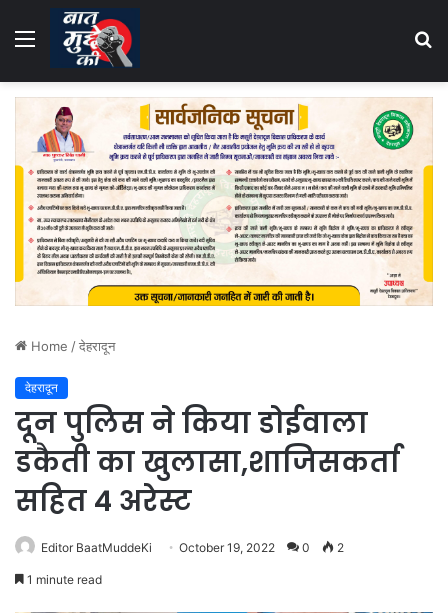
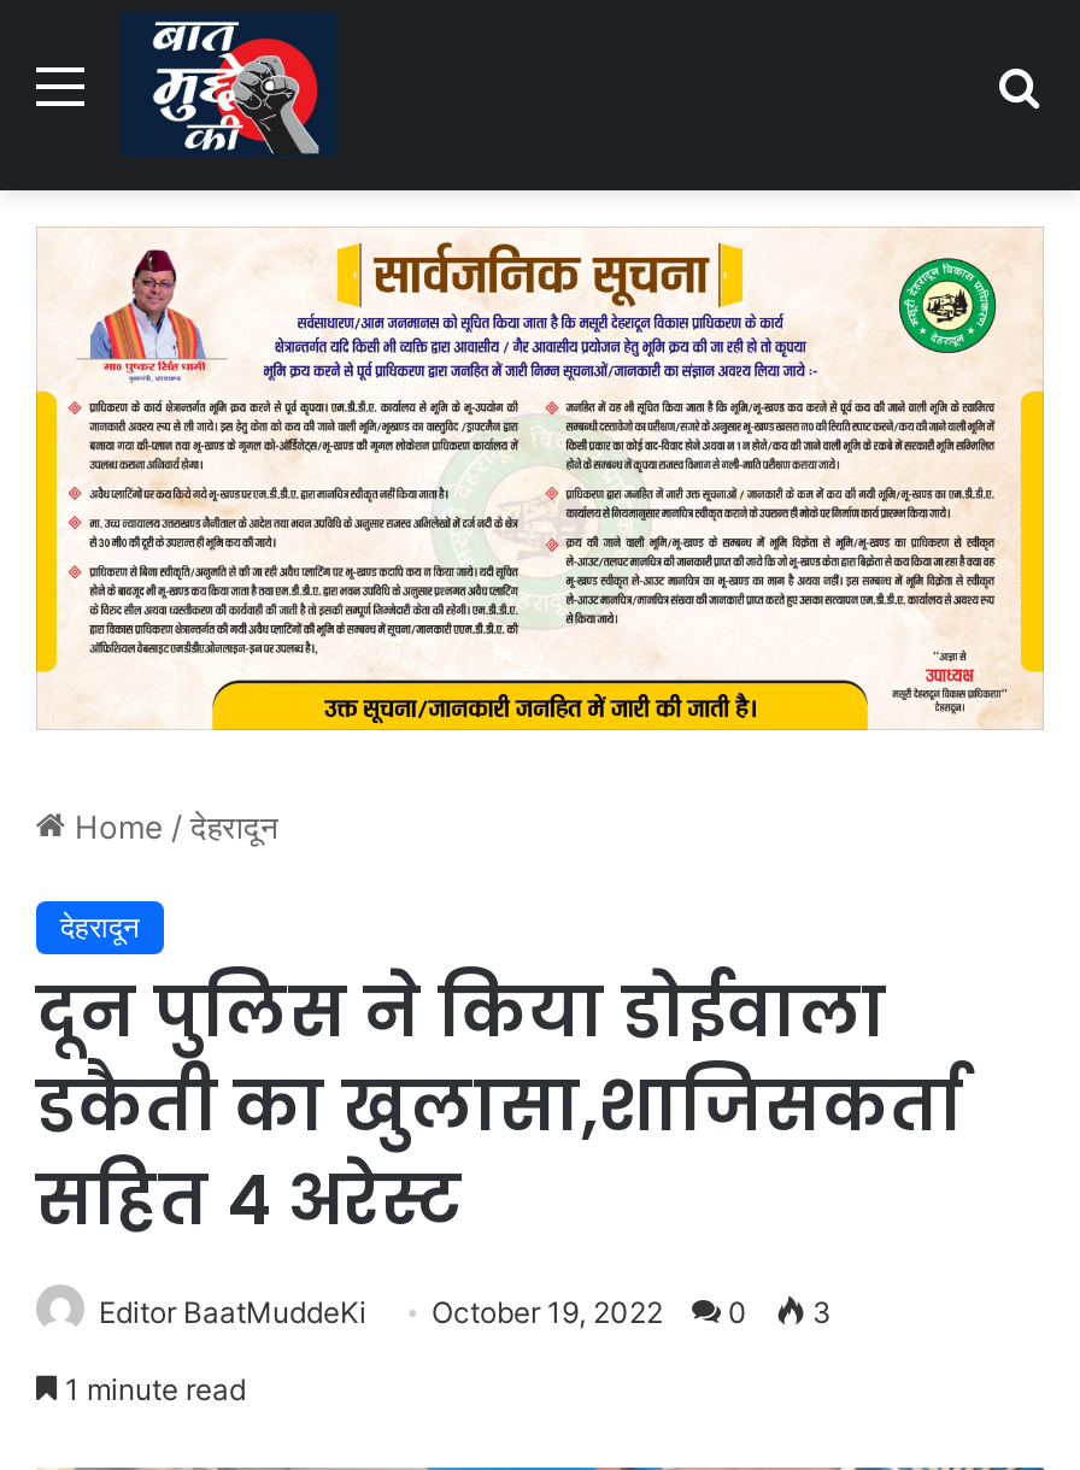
- Editor BaatMuddeKi October 19, 2022 0 2
+ Editor BaatMuddeKi October 19, 2022 0 3
